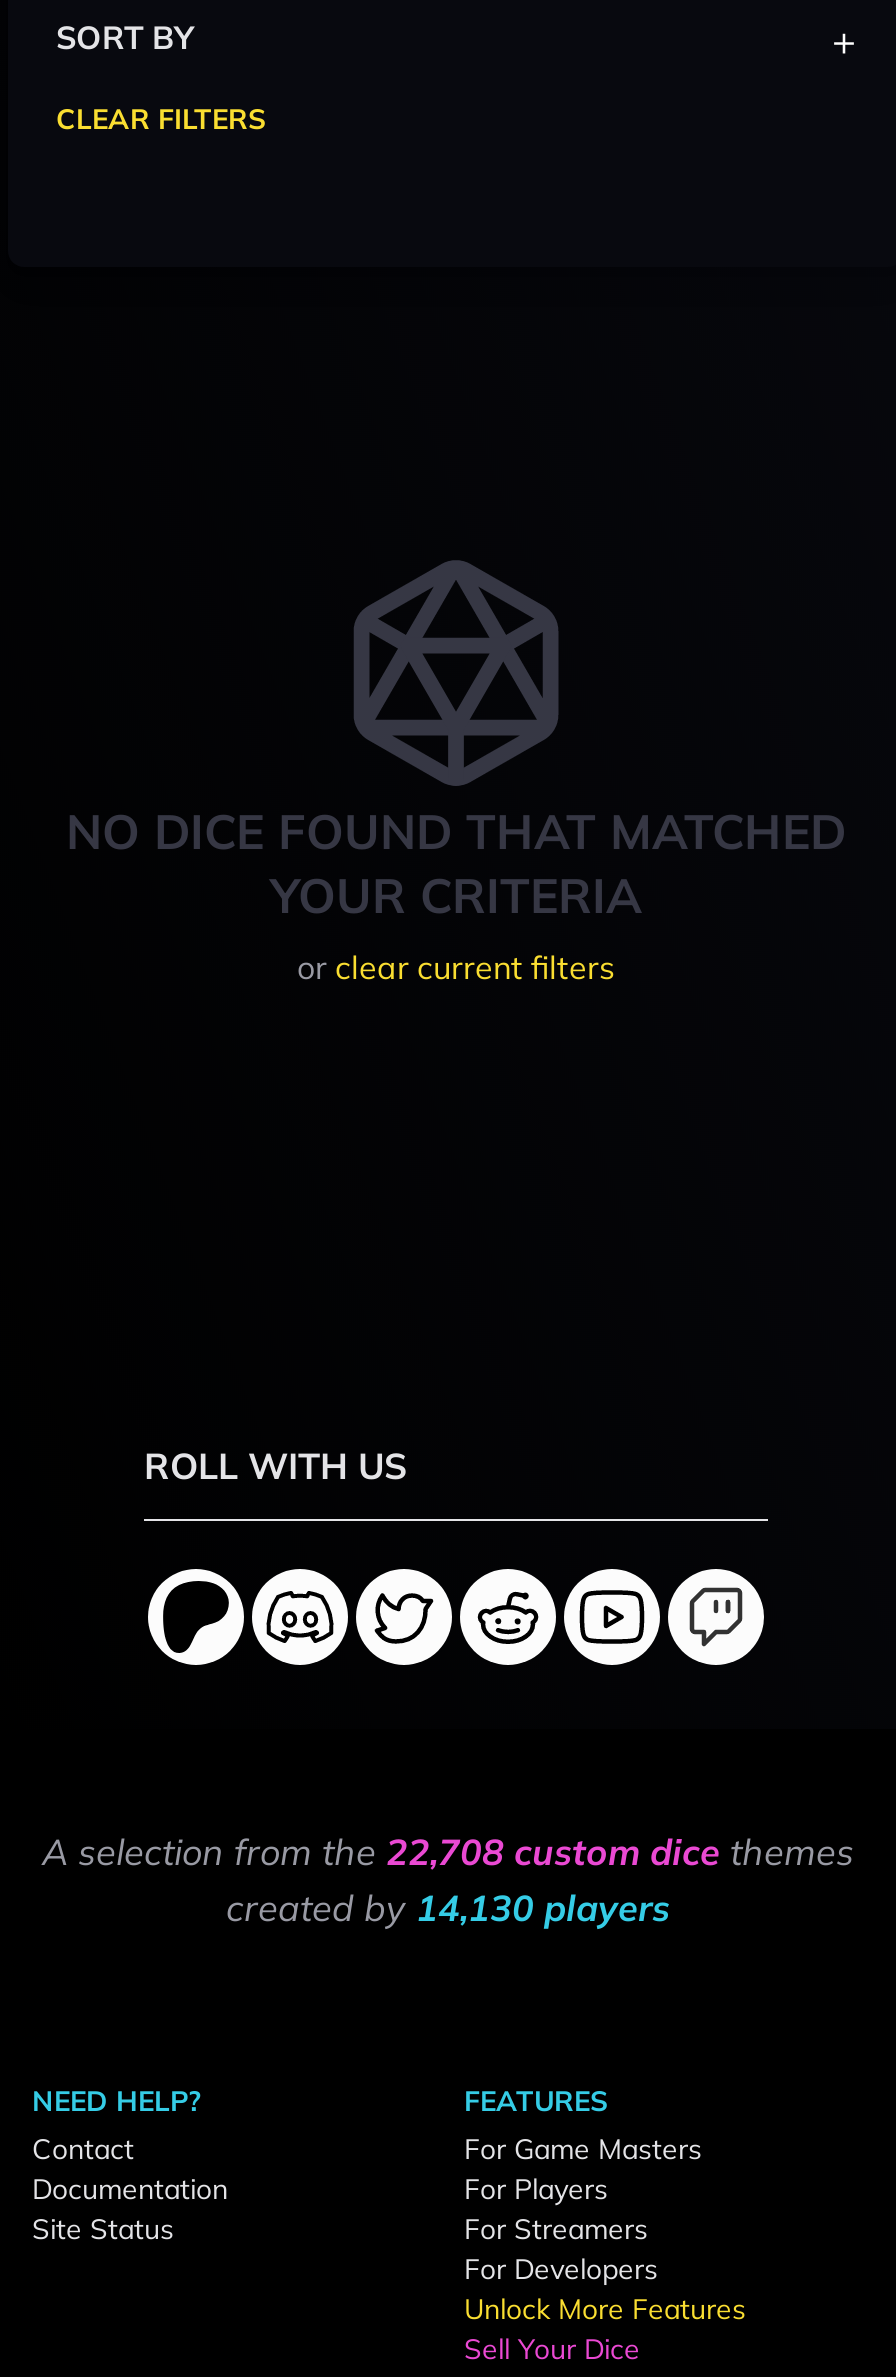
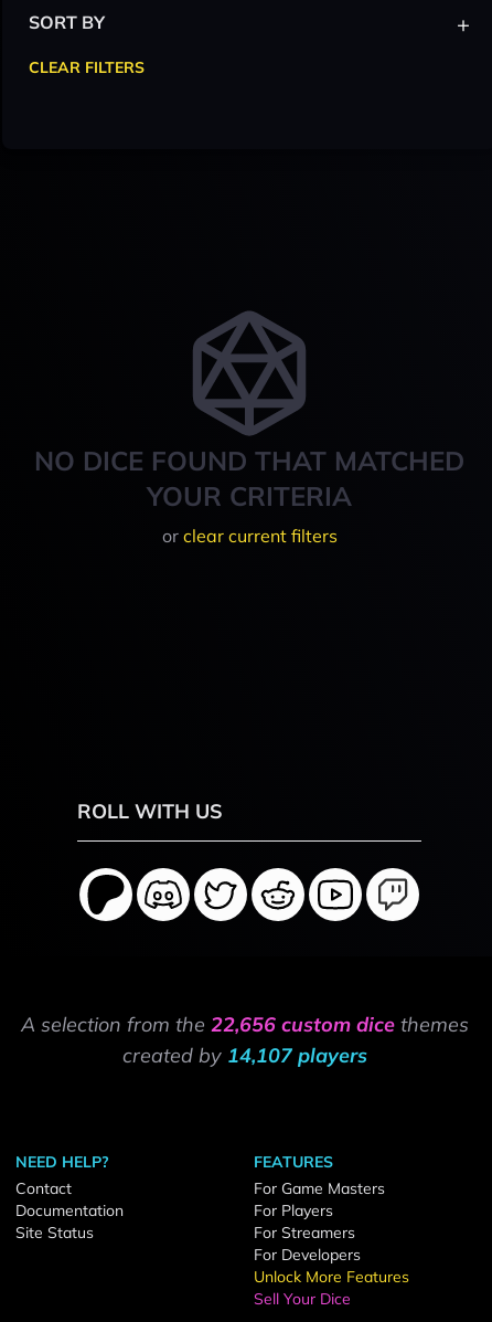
- A selection from the 22,708 custom dice themes
+ A selection from the 22,656 custom dice themes

- created by 14,130 players
+ created by 14,107 players
